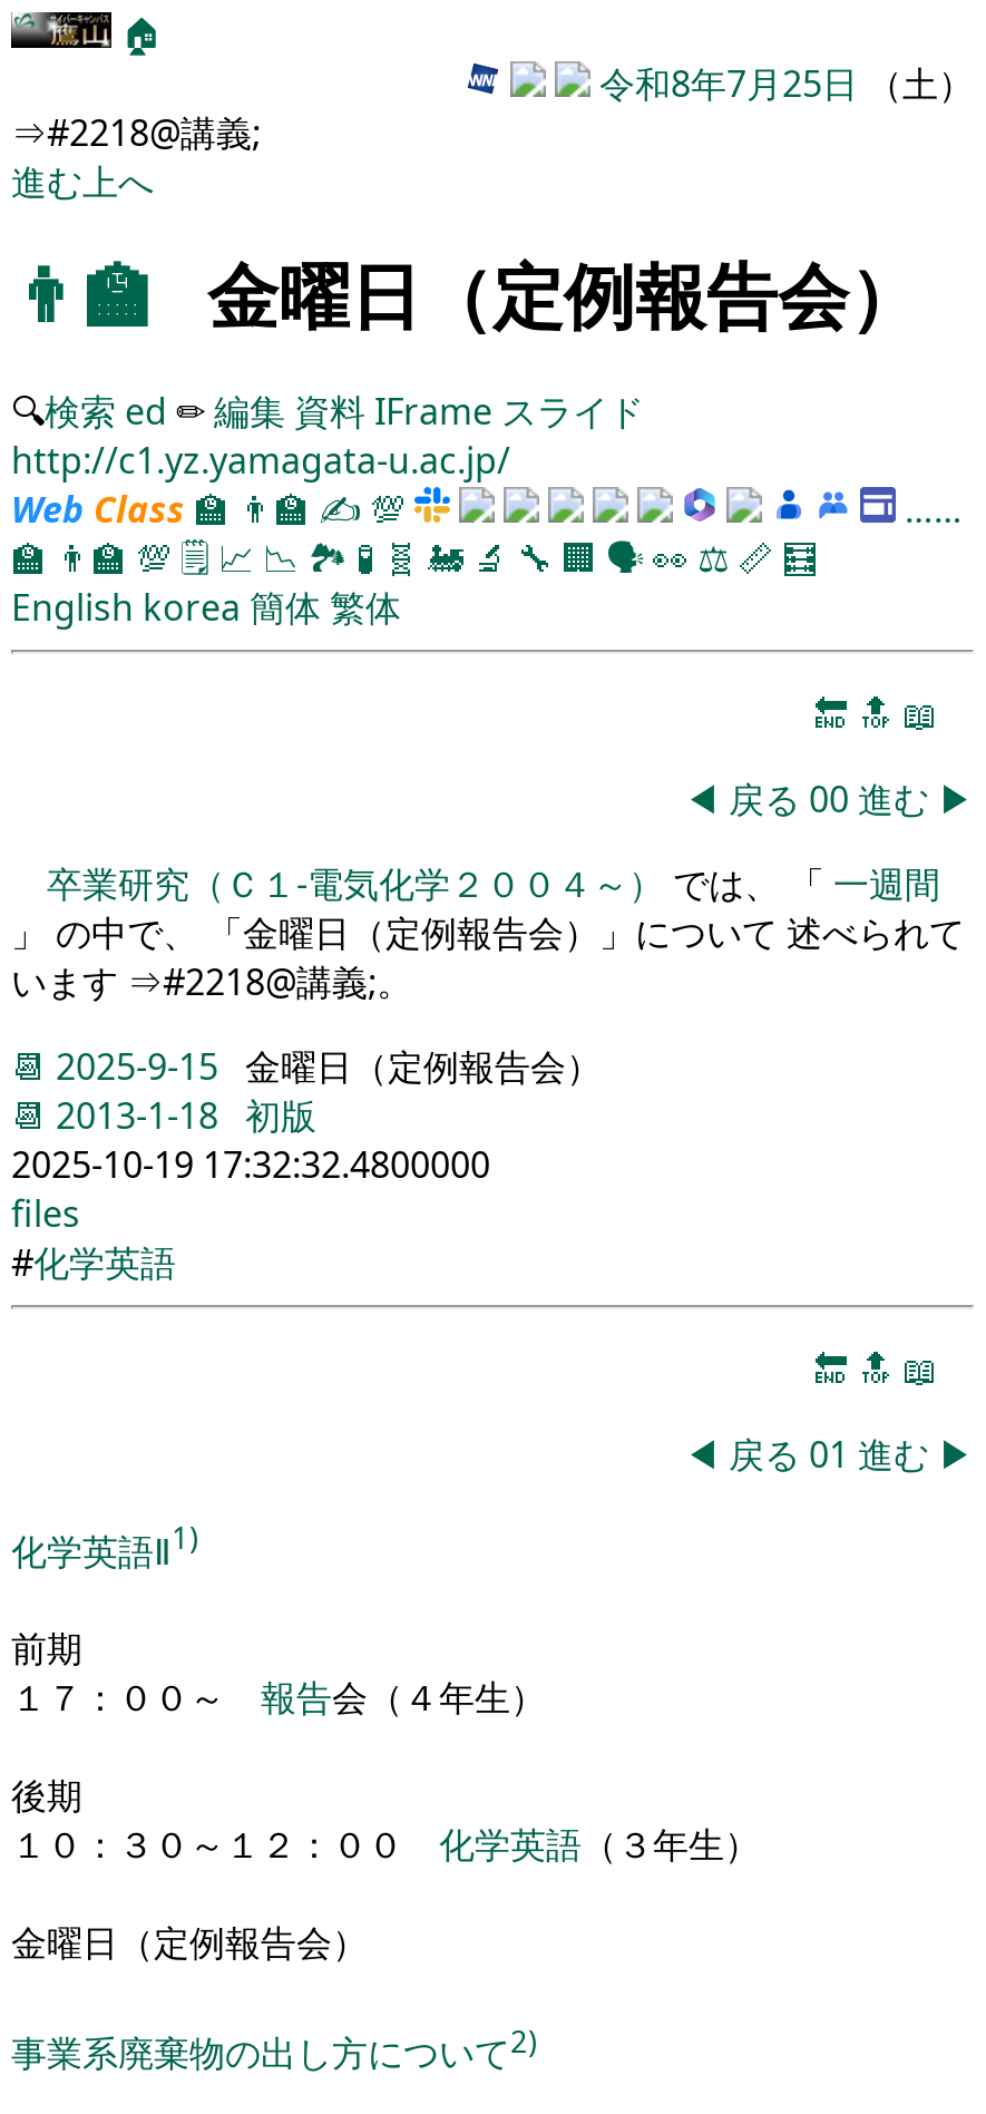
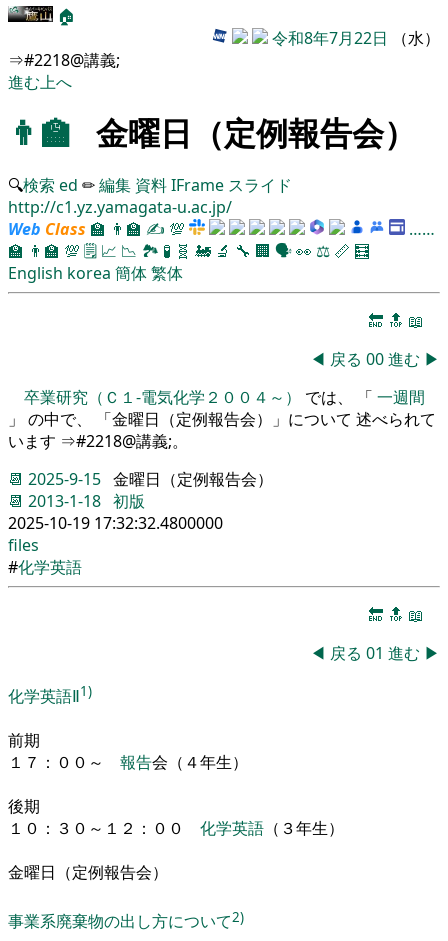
- 令和8年7月25日（土）
+ 令和8年7月22日（水）
